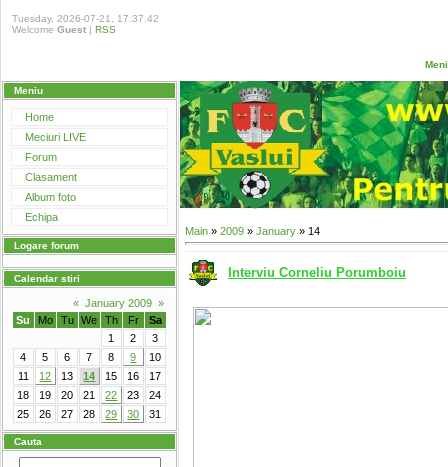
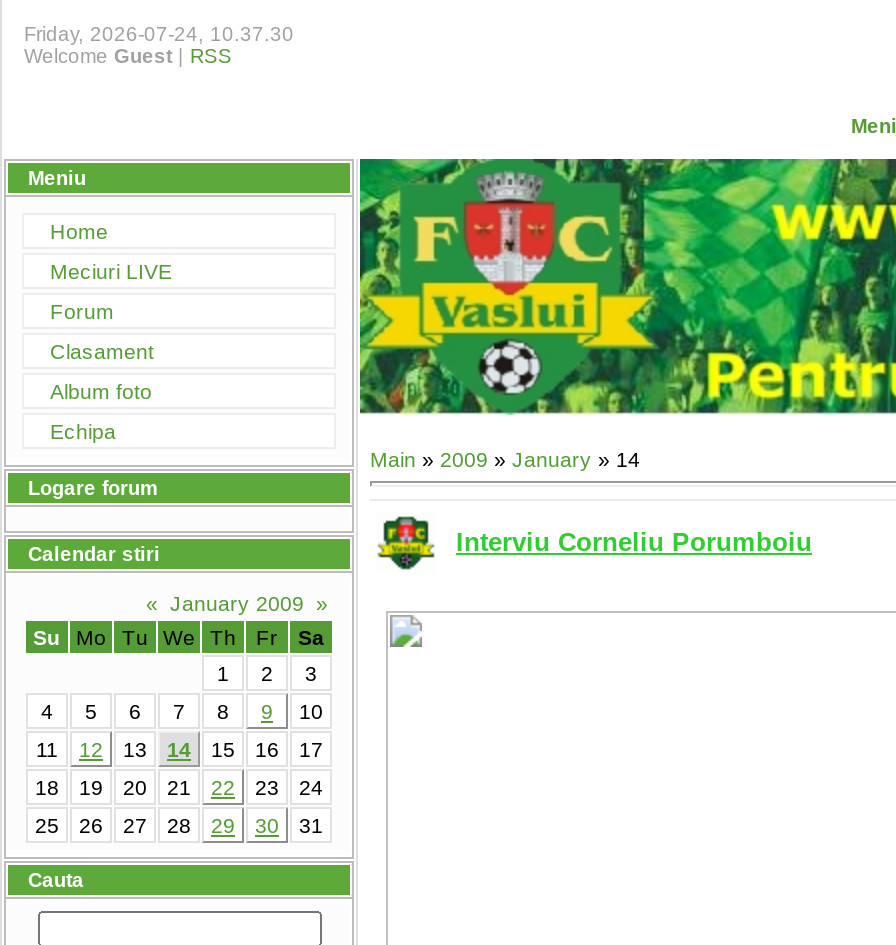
- Tuesday, 2026-07-21, 17.37.42
+ Friday, 2026-07-24, 10.37.30
